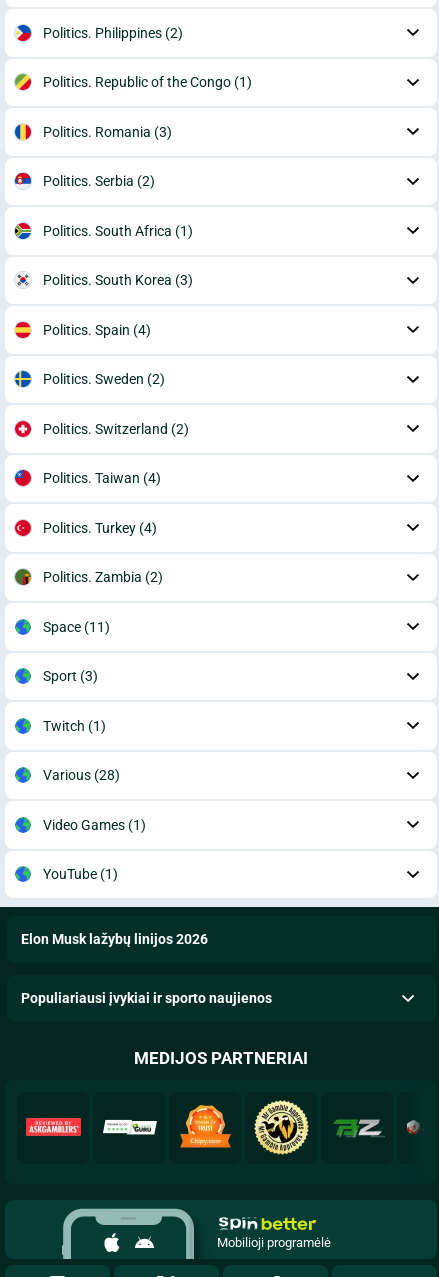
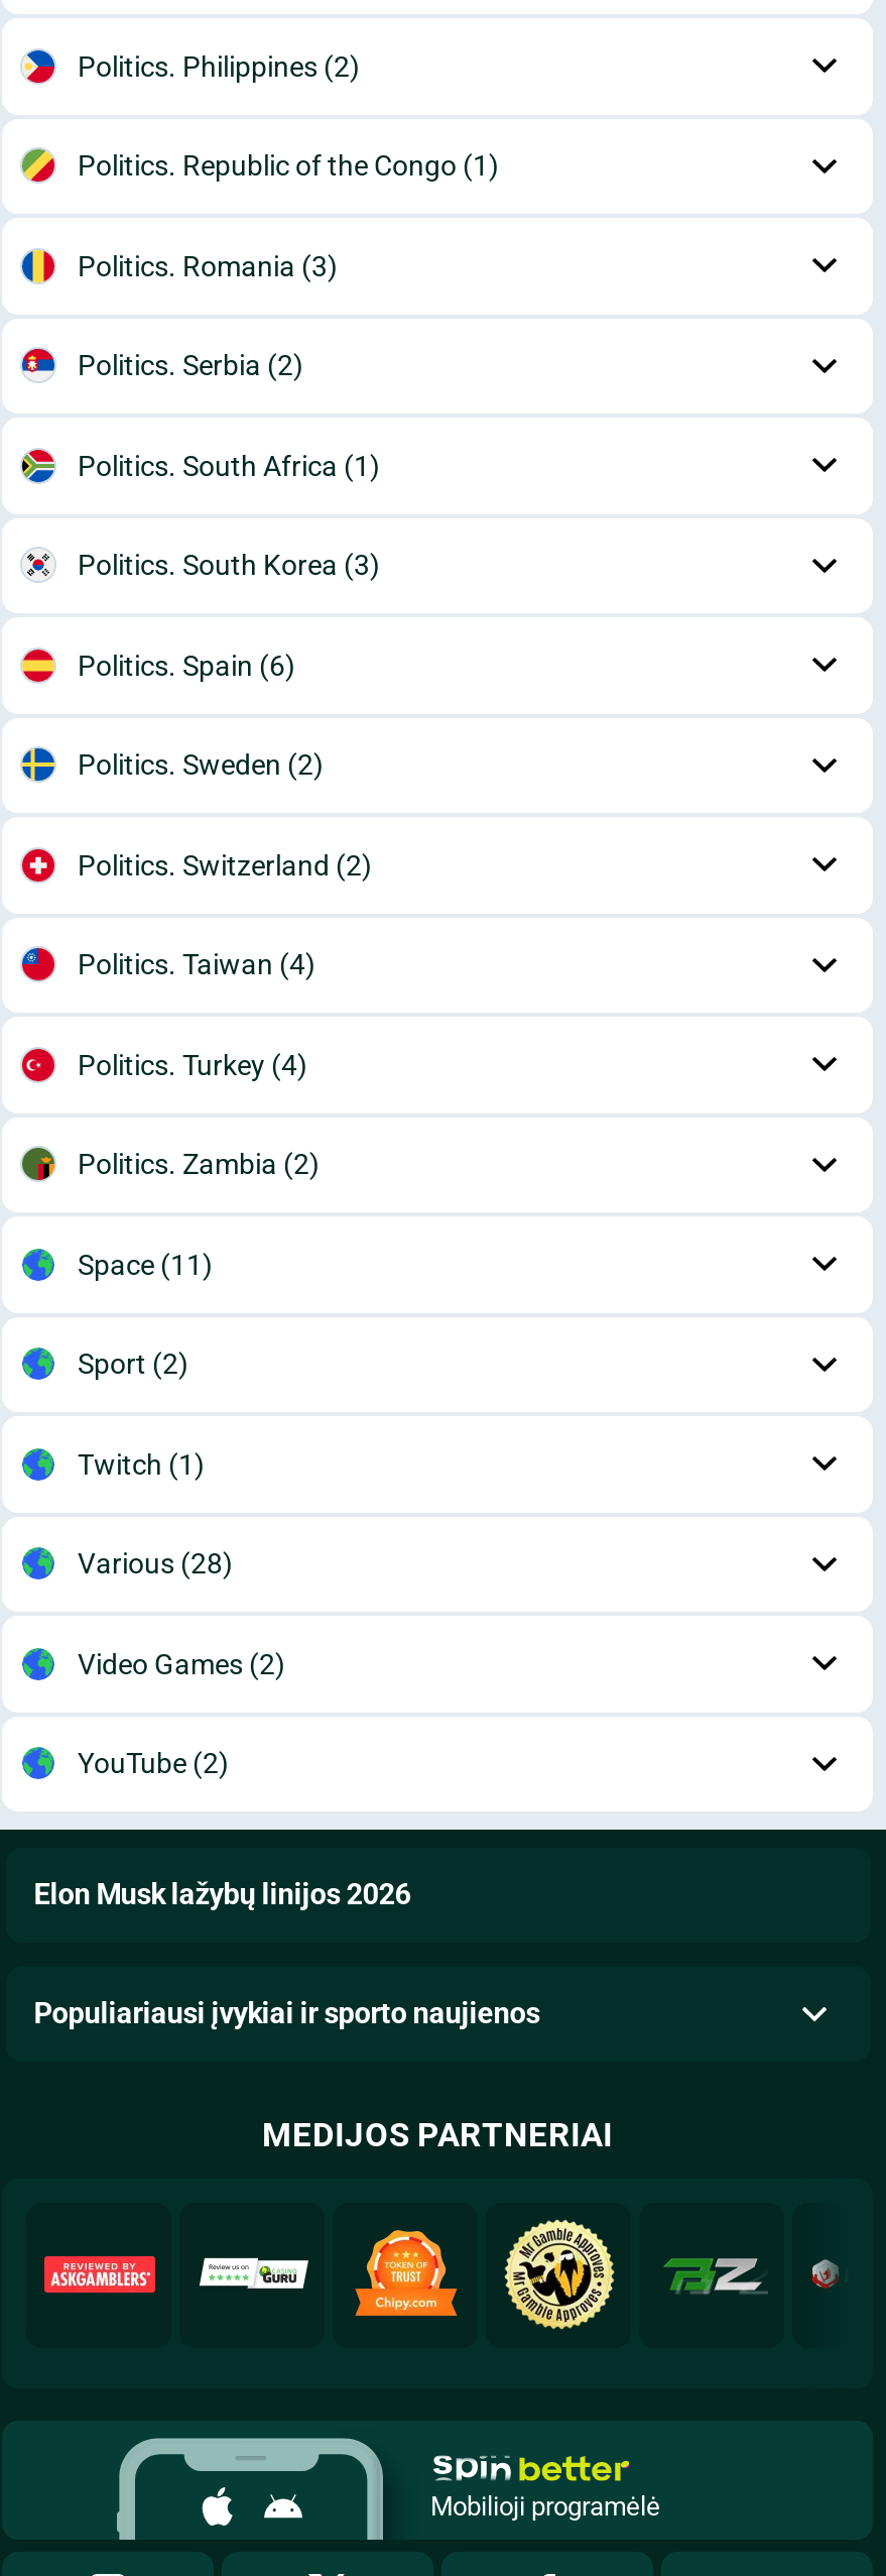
- Politics. Spain (4)
+ Politics. Spain (6)

- Sport (3)
+ Sport (2)

- Video Games (1)
+ Video Games (2)

- YouTube (1)
+ YouTube (2)
